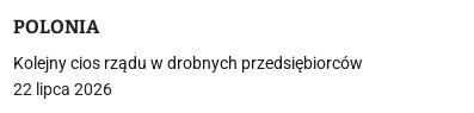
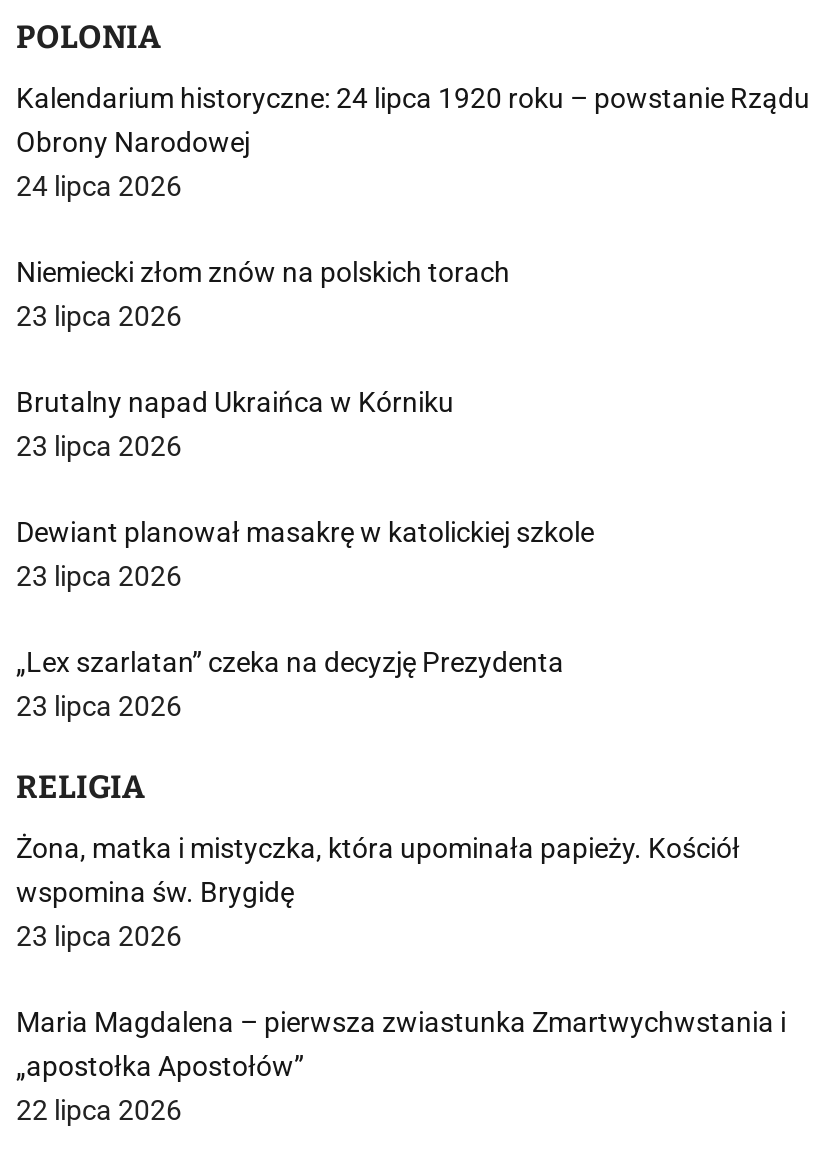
- Kolejny cios rządu w drobnych przedsiębiorców
+ Kalendarium historyczne: 24 lipca 1920 roku – powstanie Rządu
+ Obrony Narodowej
+ 24 lipca 2026
+ Niemiecki złom znów na polskich torach
+ 23 lipca 2026
+ Brutalny napad Ukraińca w Kórniku
+ 23 lipca 2026
+ Dewiant planował masakrę w katolickiej szkole
+ 23 lipca 2026
+ „Lex szarlatan” czeka na decyzję Prezydenta
+ 23 lipca 2026
+ RELIGIA
+ Żona, matka i mistyczka, która upominała papieży. Kościół
+ wspomina św. Brygidę
+ 23 lipca 2026
+ Maria Magdalena – pierwsza zwiastunka Zmartwychwstania i
+ „apostołka Apostołów”
